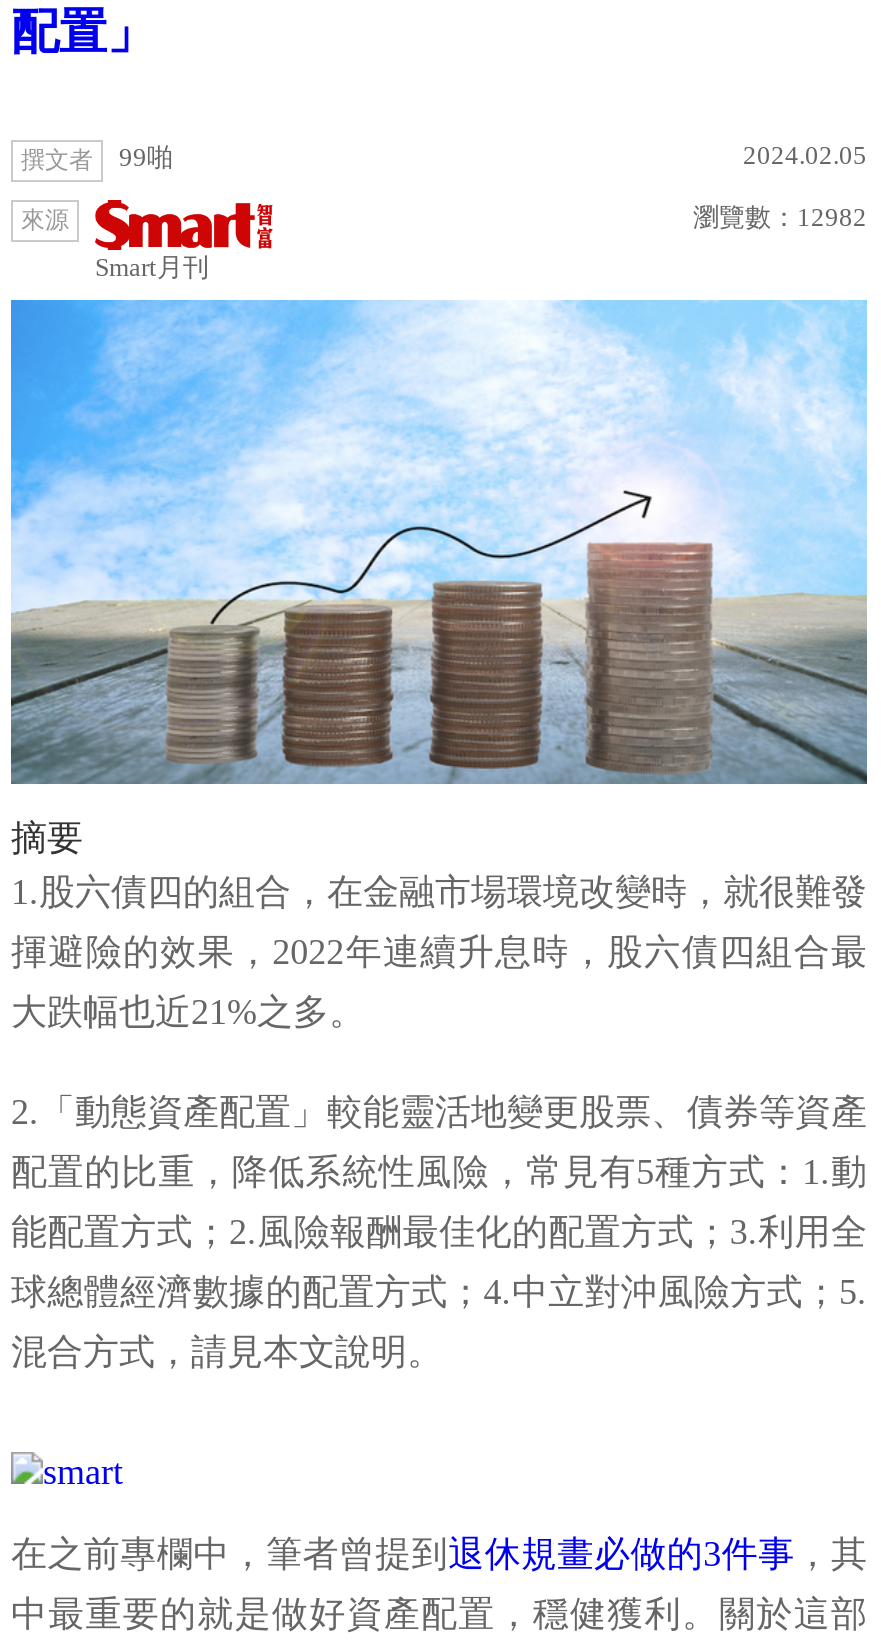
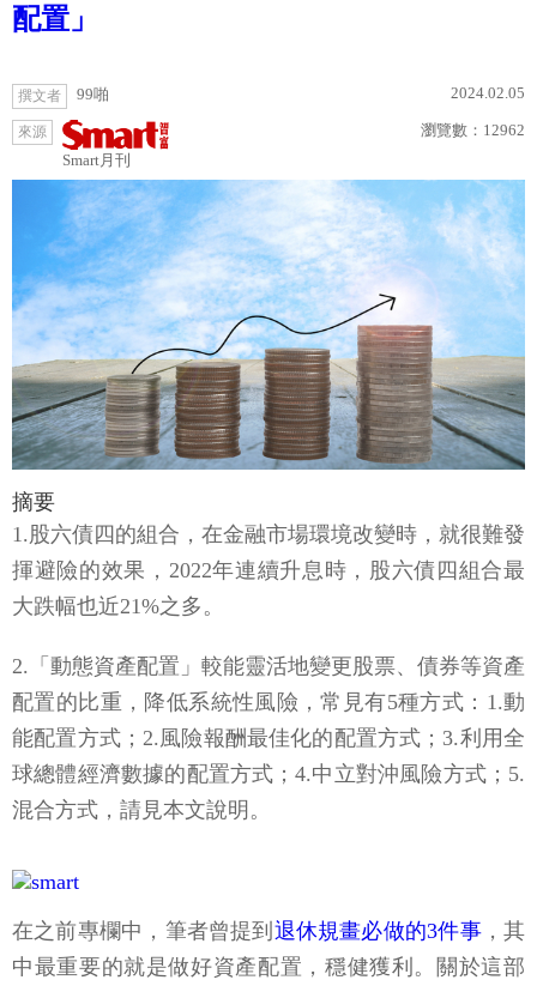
- 瀏覽數：12982
+ 瀏覽數：12962
